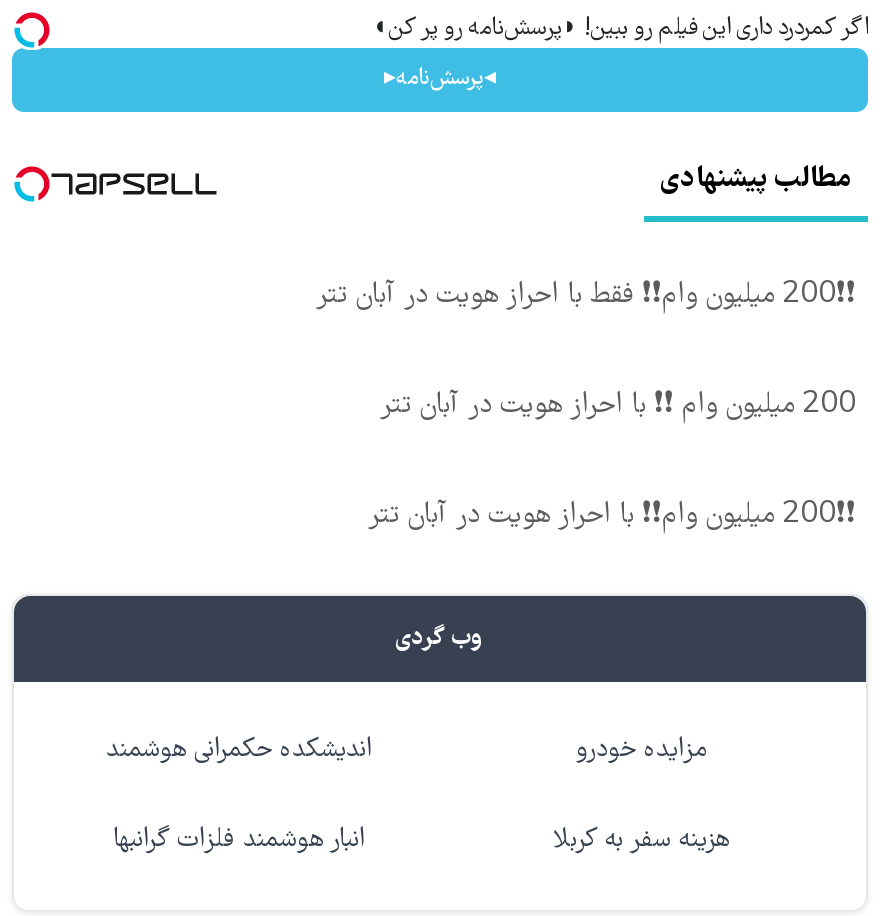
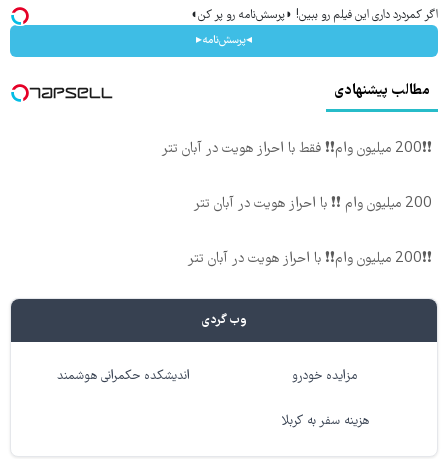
- انبار هوشمند فلزات گرانبها
